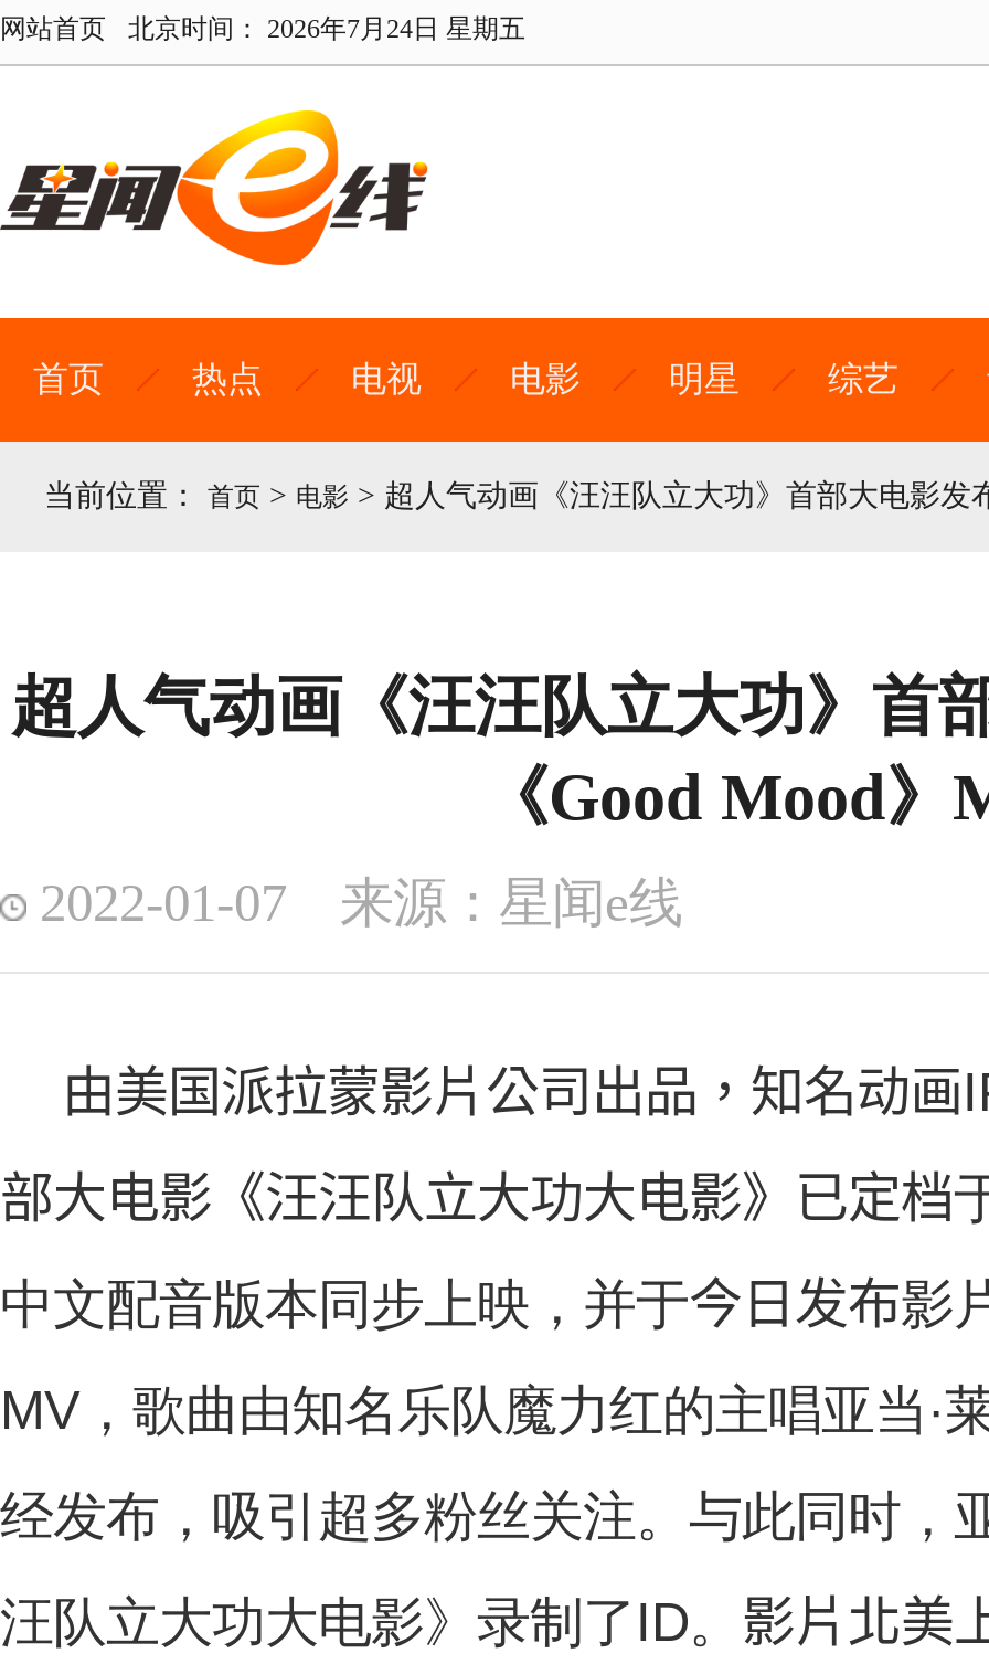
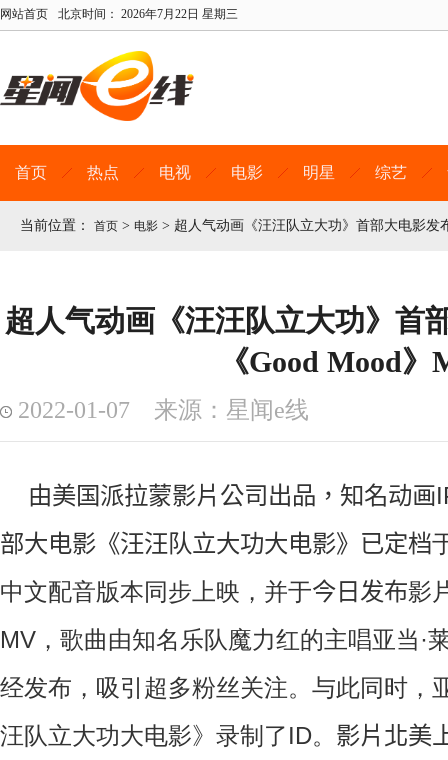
- 北京时间：2026年7月24日 星期五
+ 北京时间：2026年7月22日 星期三
